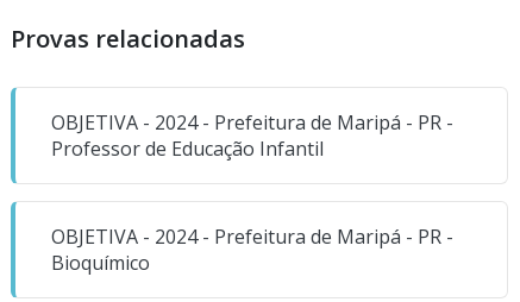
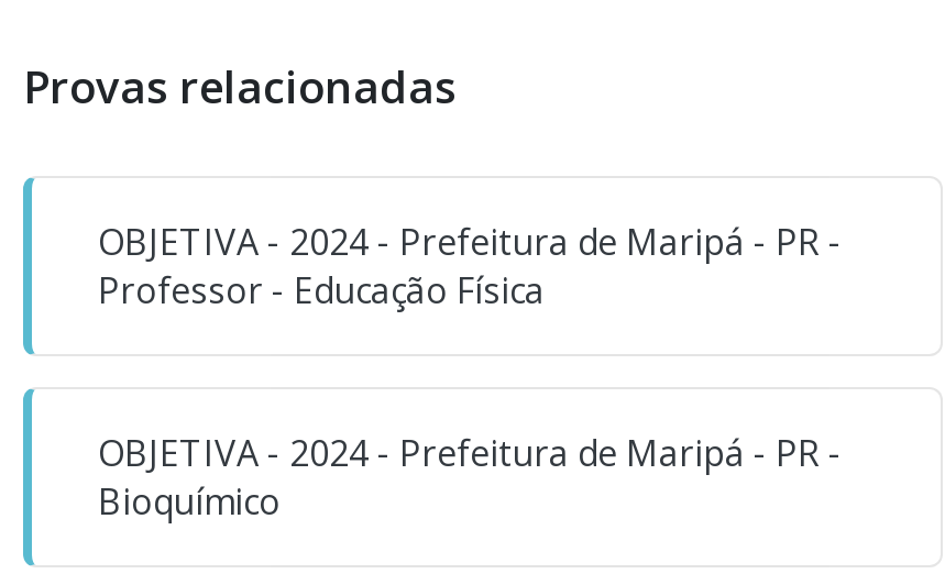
- Professor de Educação Infantil
+ Professor - Educação Física
